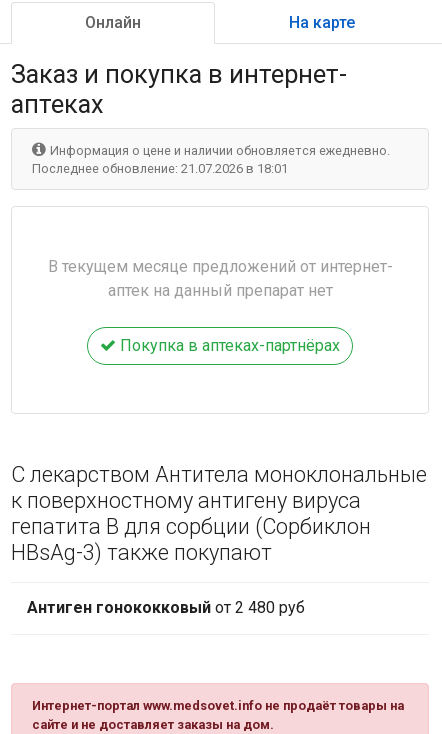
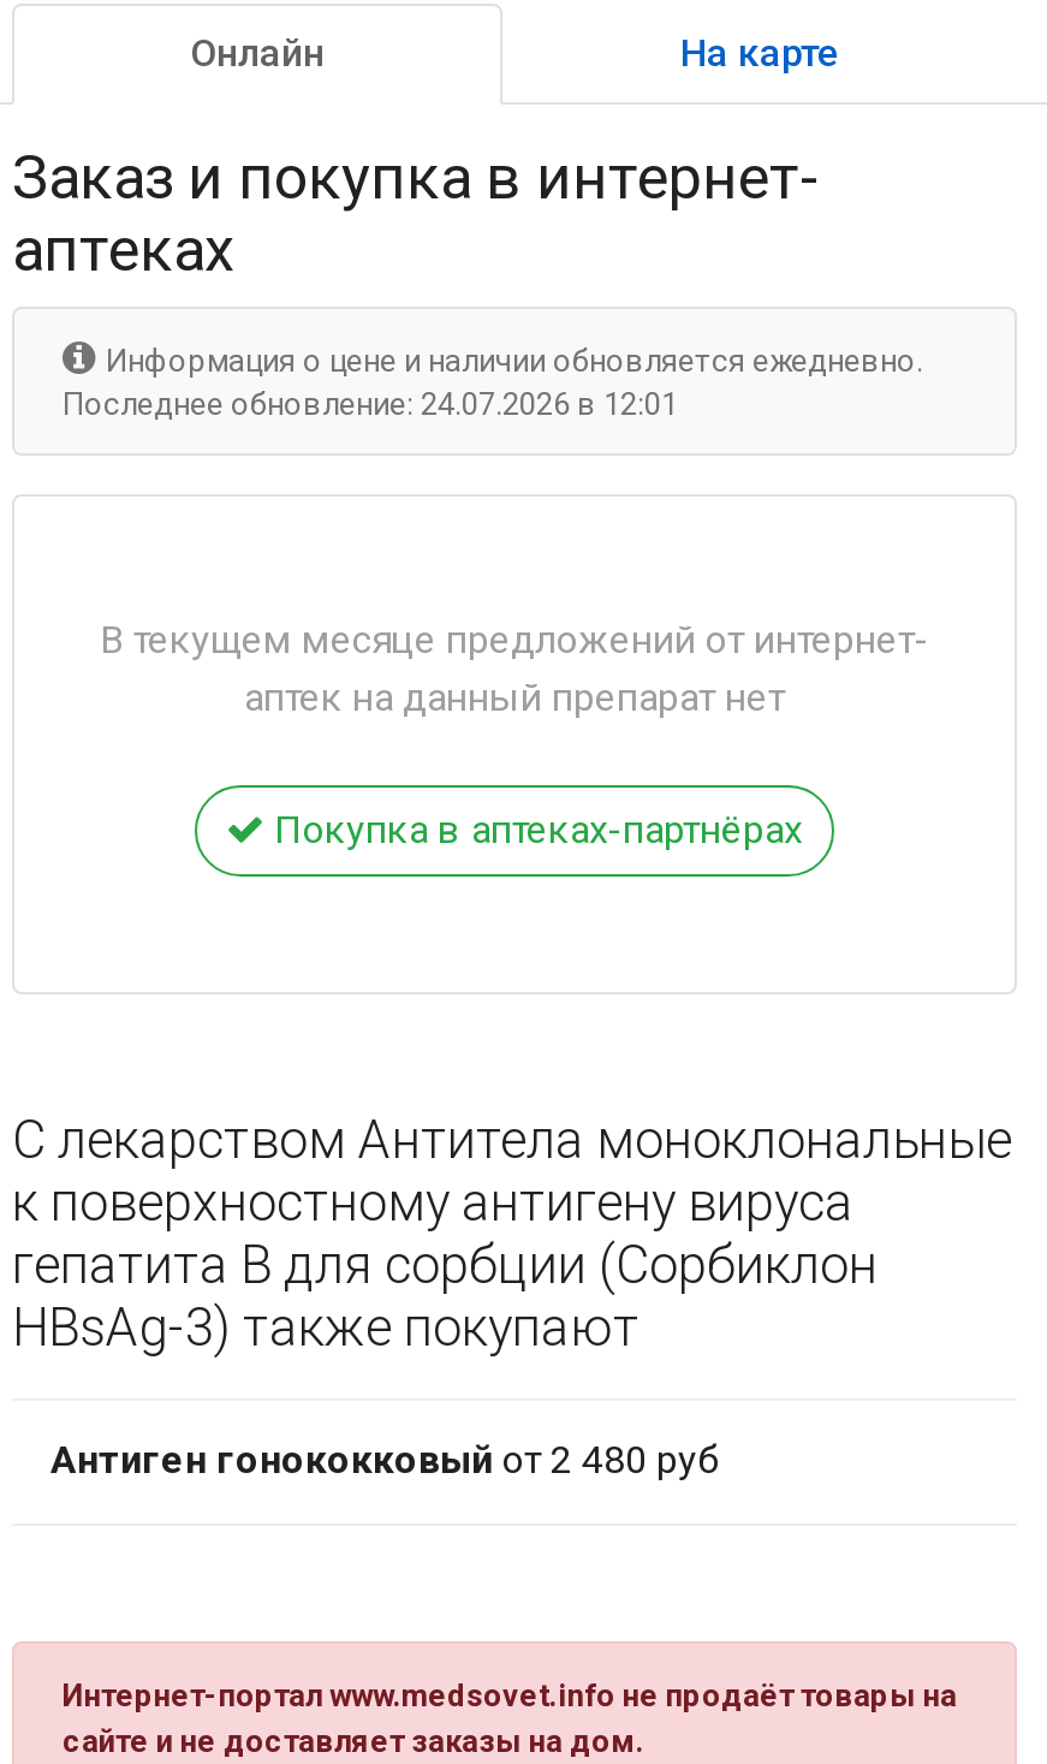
- Последнее обновление: 21.07.2026 в 18:01
+ Последнее обновление: 24.07.2026 в 12:01
